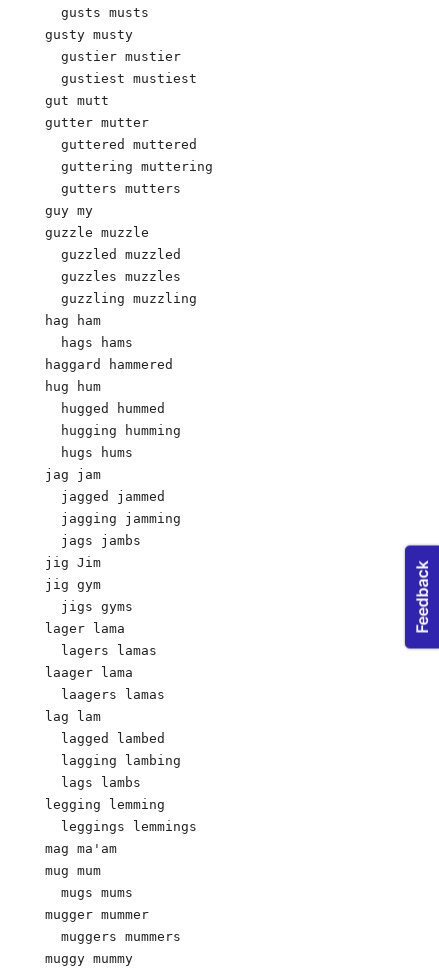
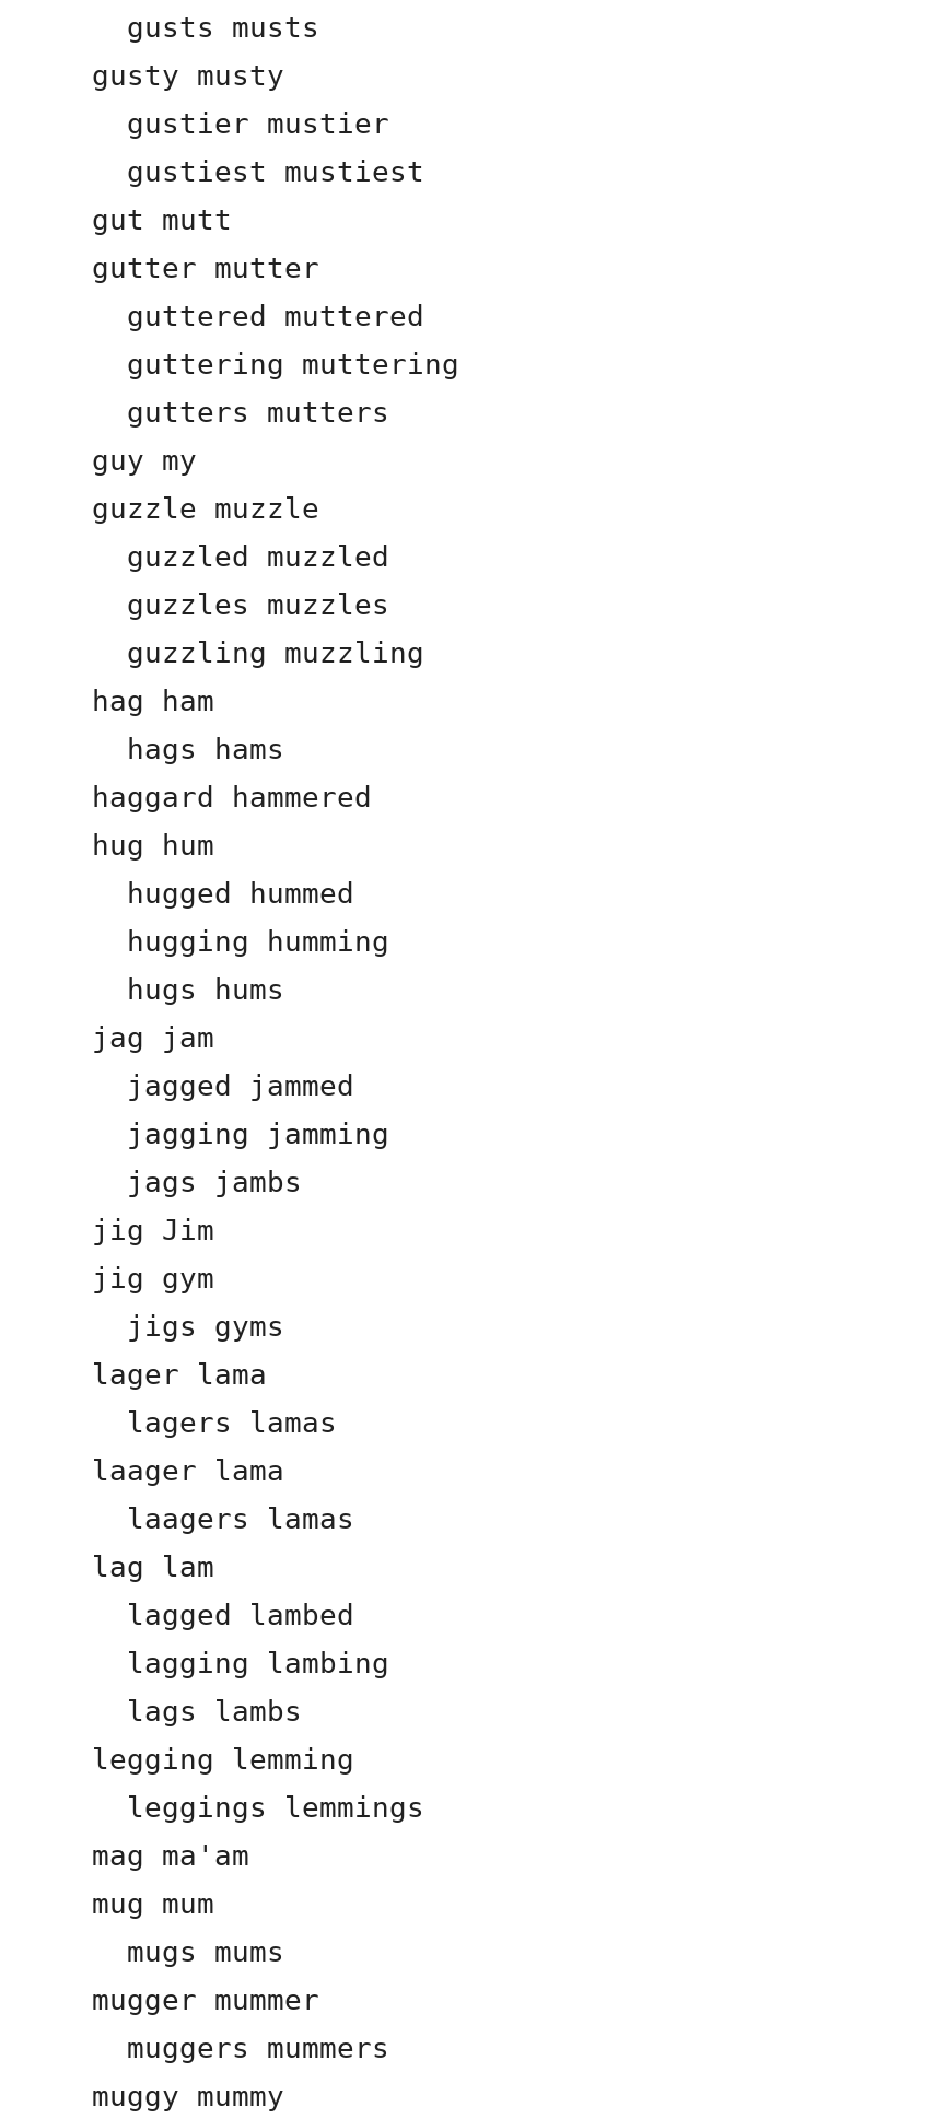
- [image]
